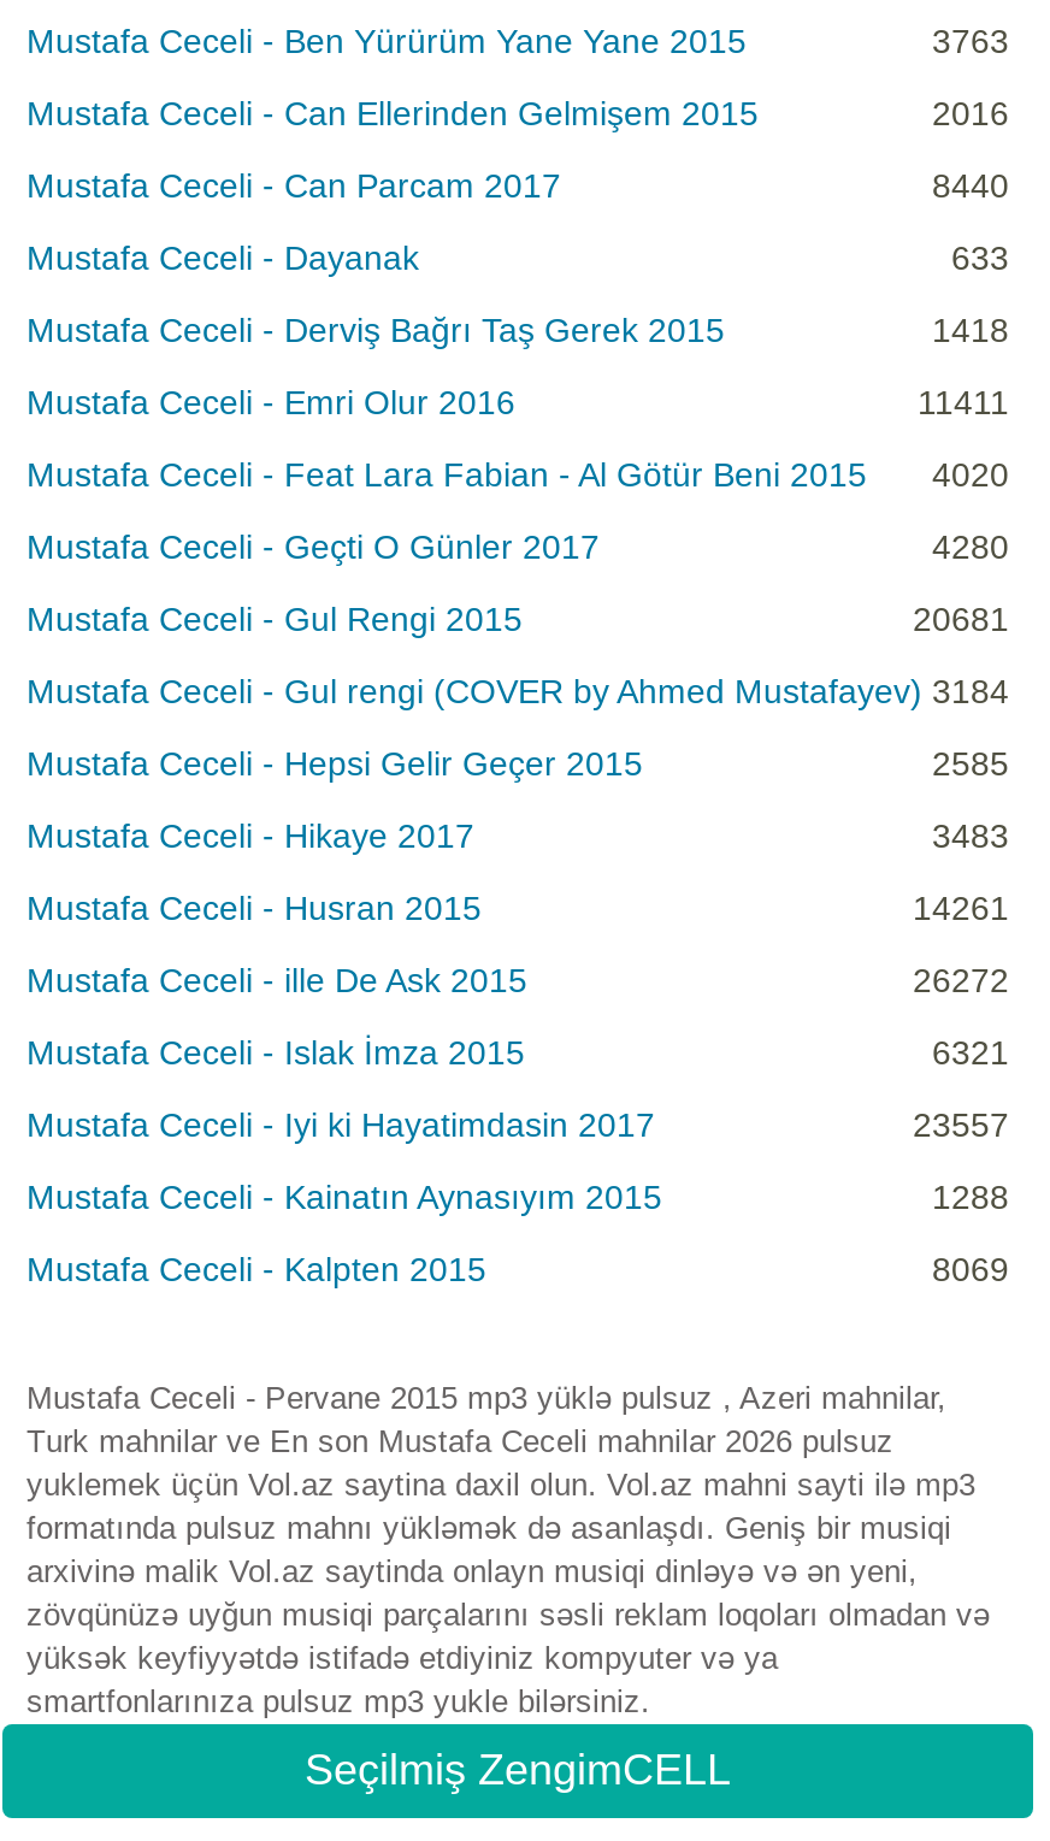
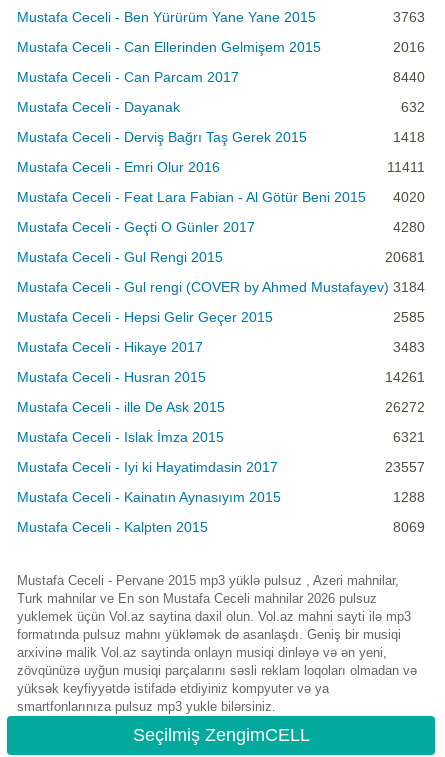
- 633
+ 632
